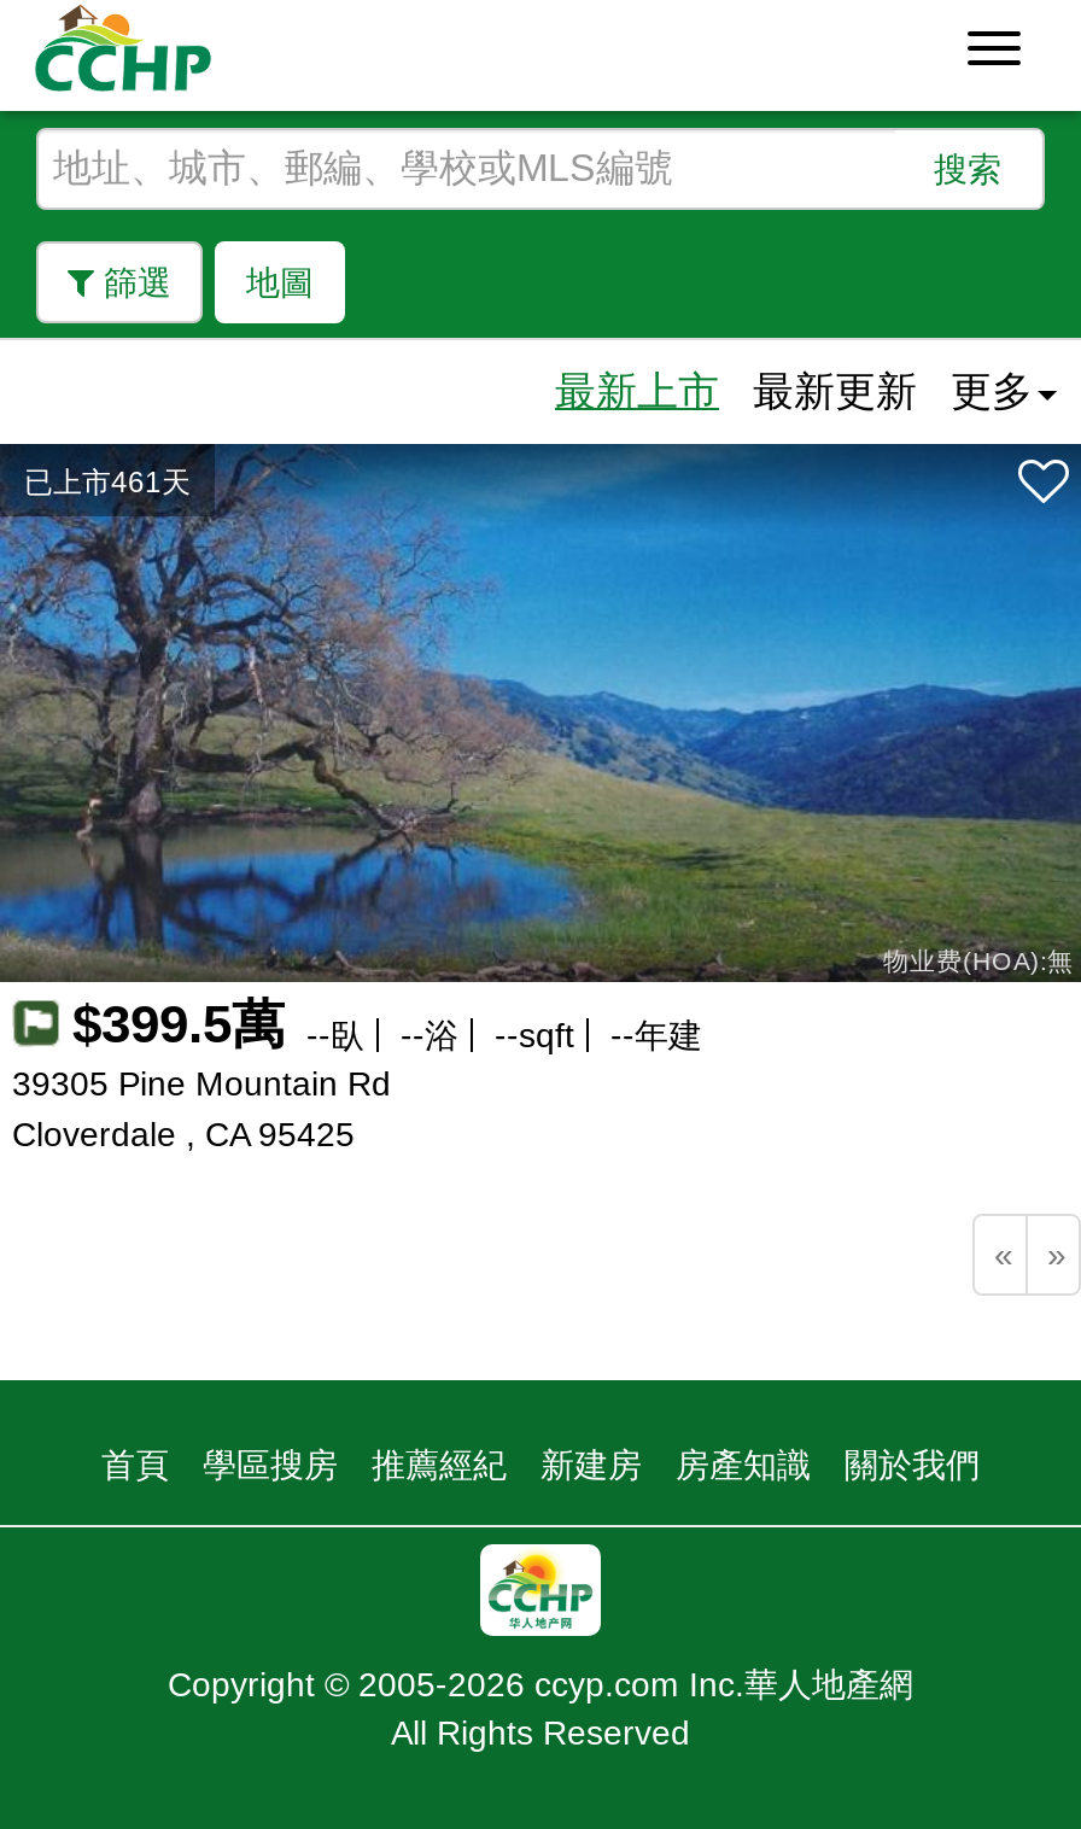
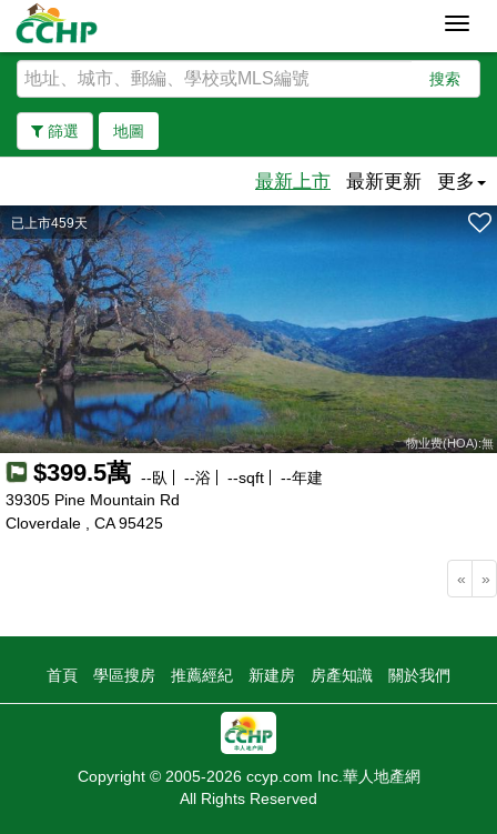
- 已上市461天
+ 已上市459天
